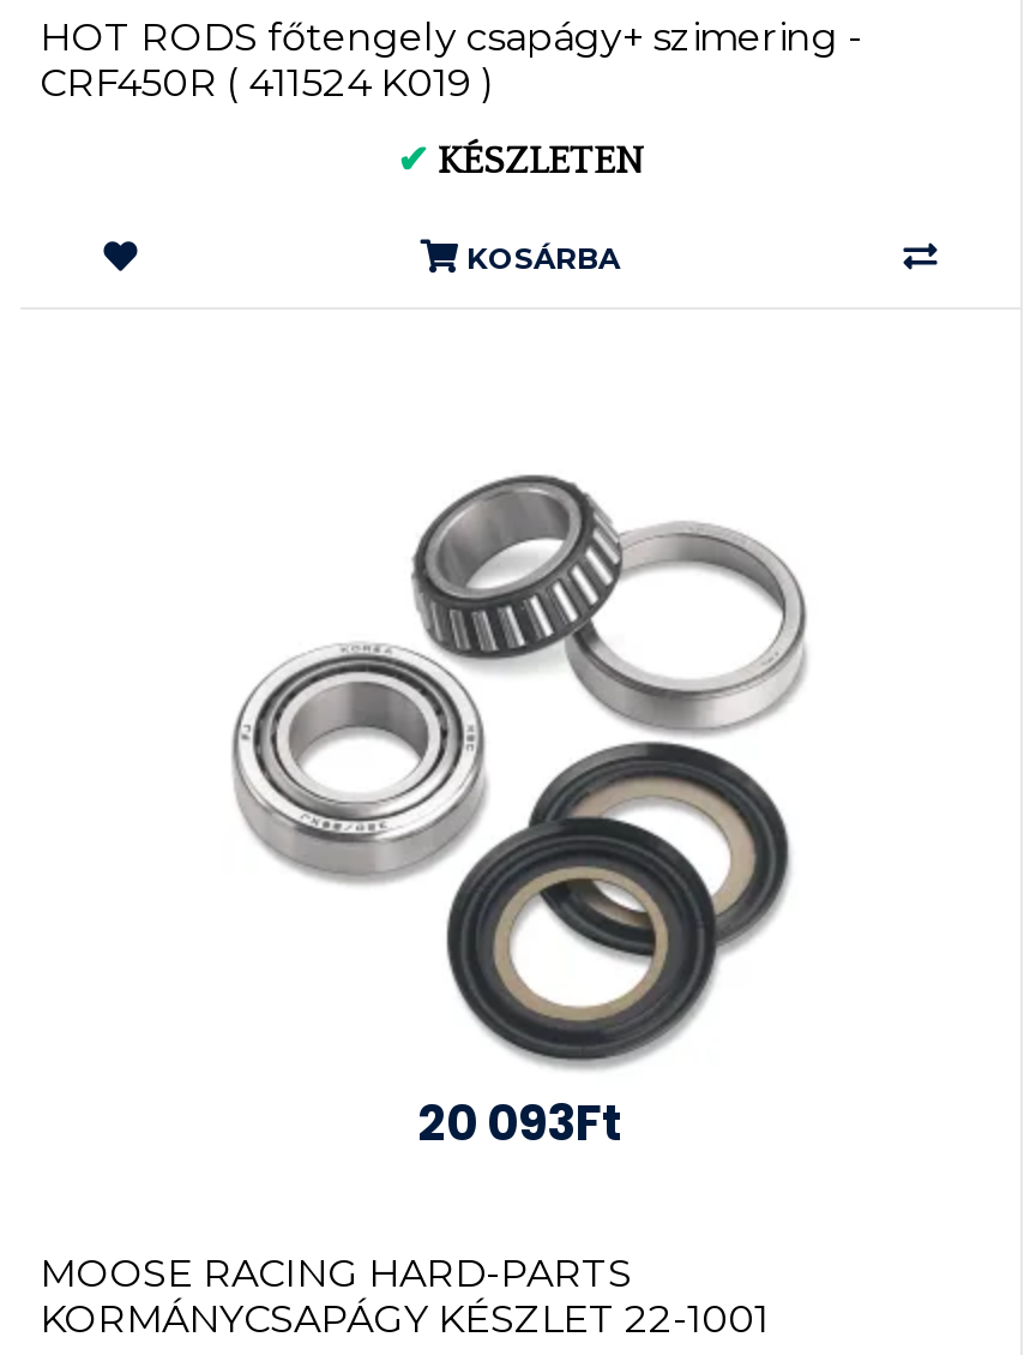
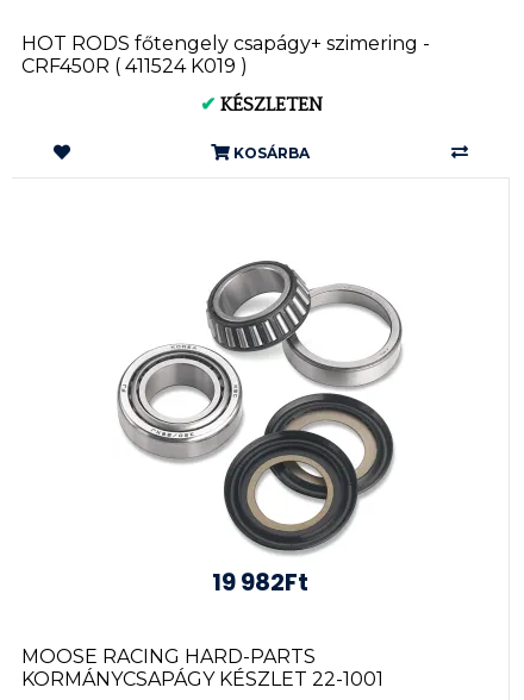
- 20 093Ft
+ 19 982Ft
